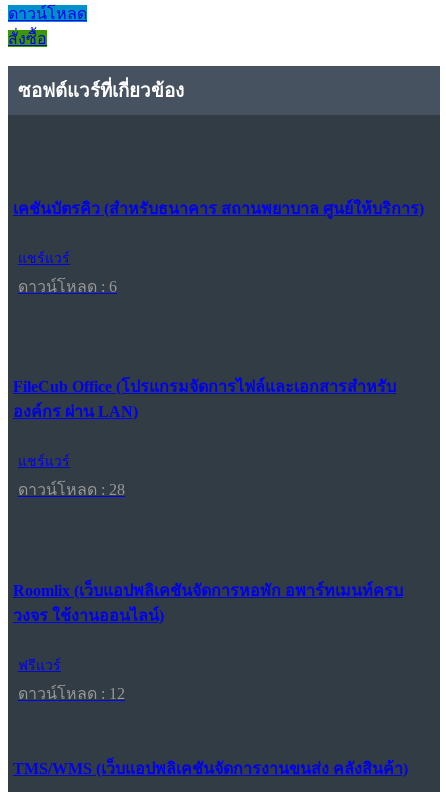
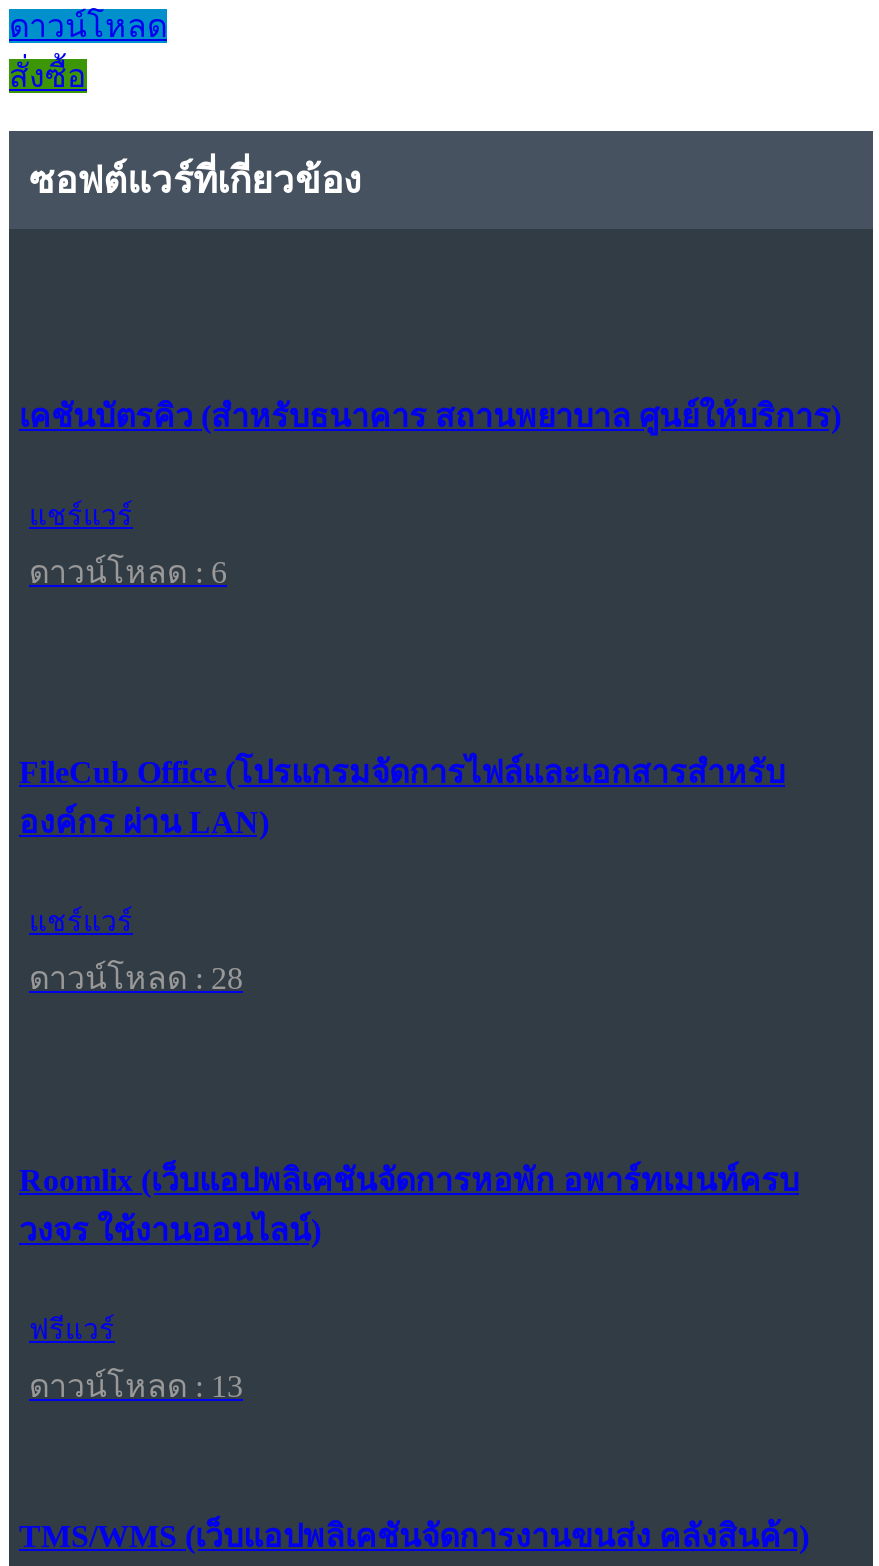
- ดาวน์โหลด : 12
+ ดาวน์โหลด : 13
